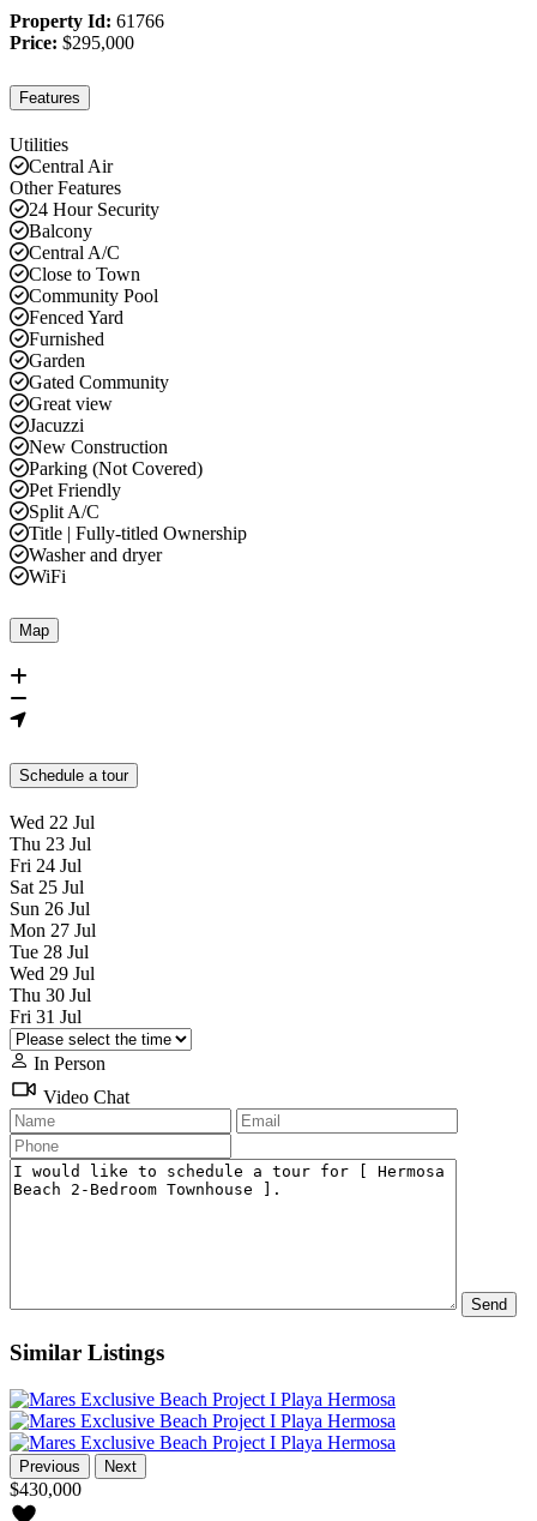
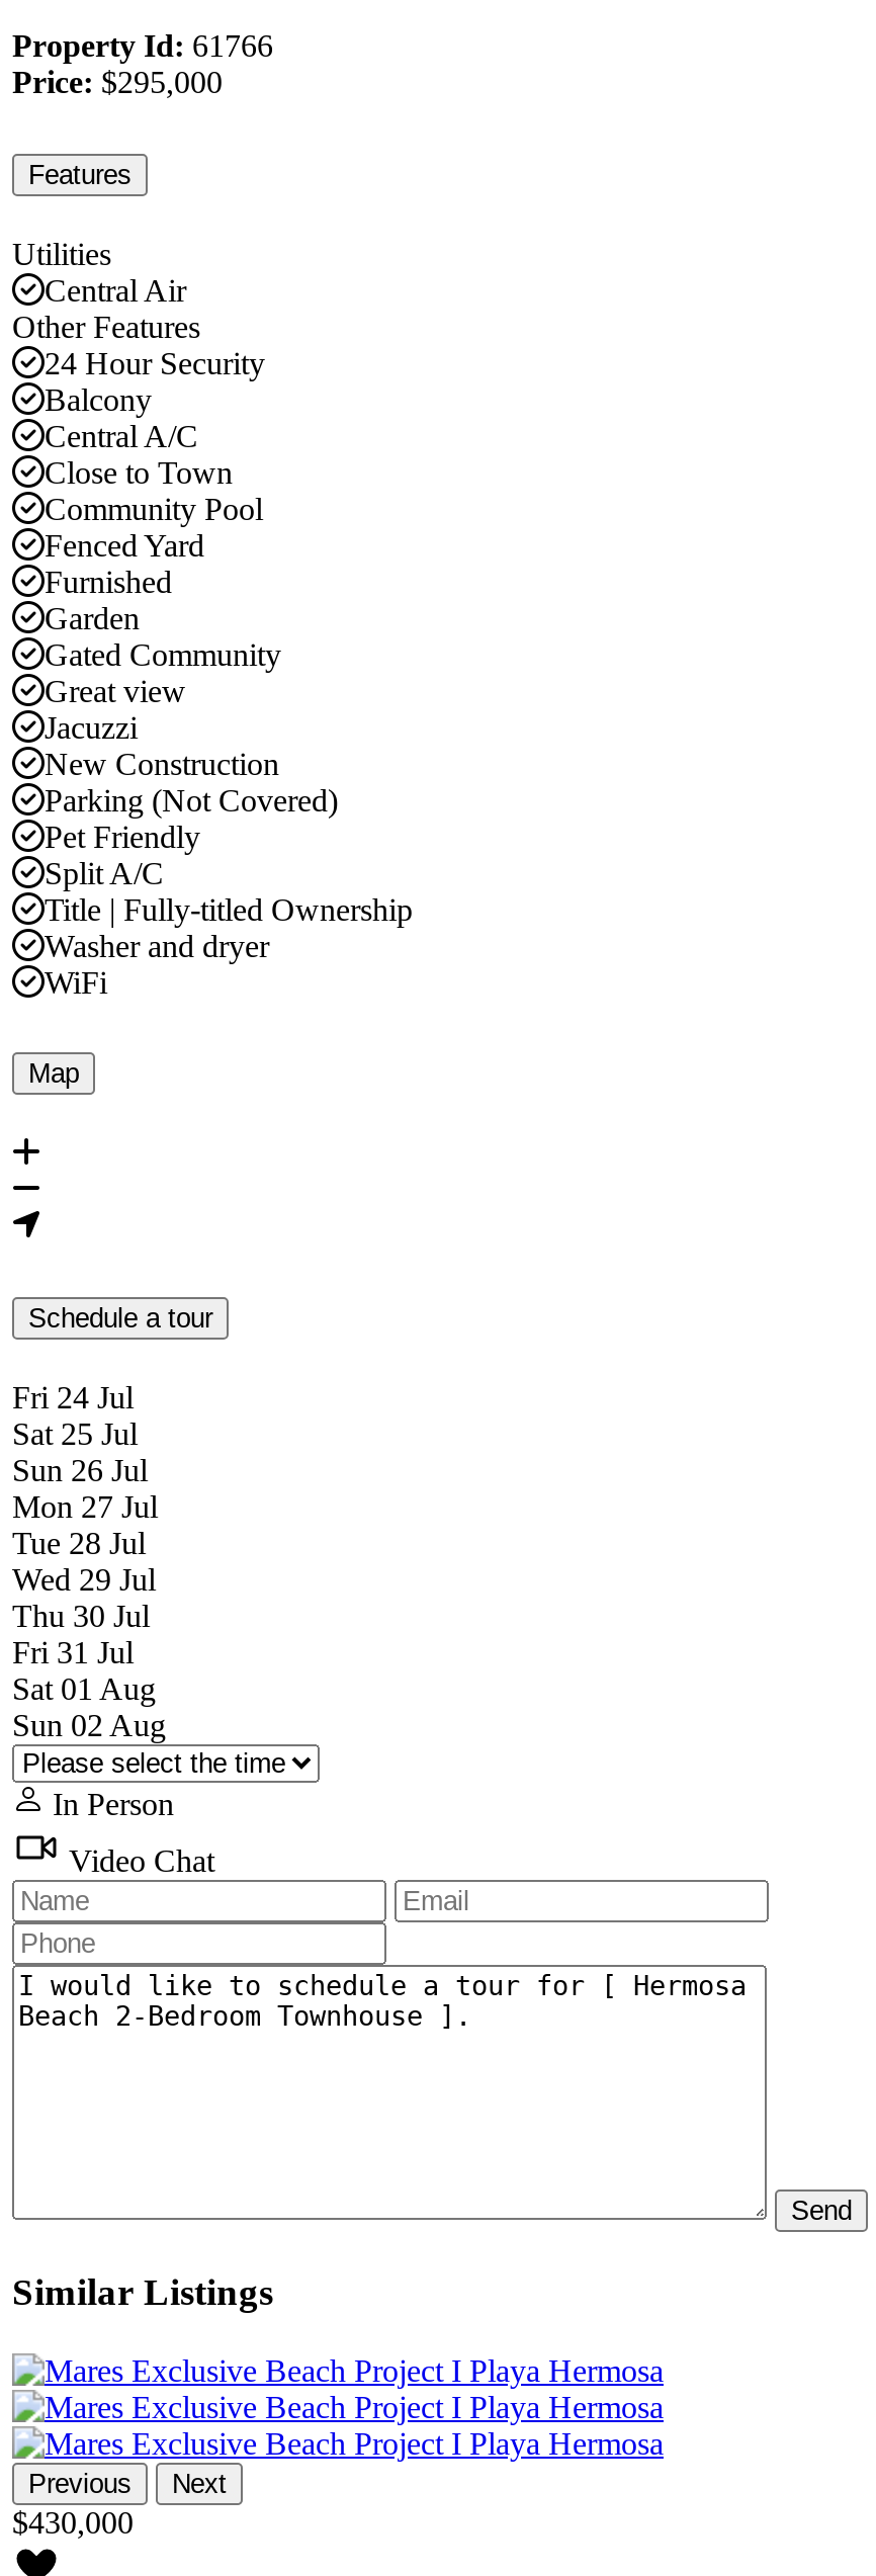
- Wed 22 Jul
- Thu 23 Jul

moved up: Fri 24 Jul | Sat 25 Jul | Sun 26 Jul | Mon 27 Jul | Tue 28 Jul | Wed 29 Jul | Thu 30 Jul | Fri 31 Jul

+ Sat 01 Aug
+ Sun 02 Aug
